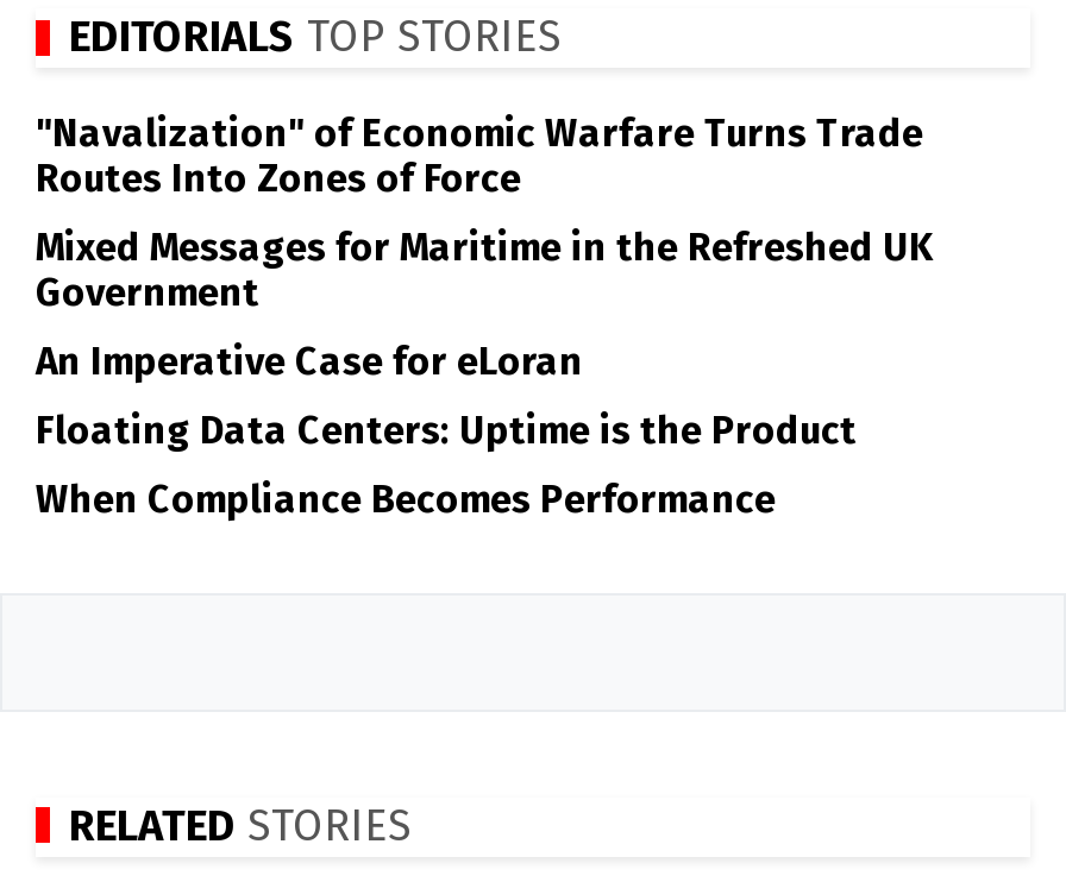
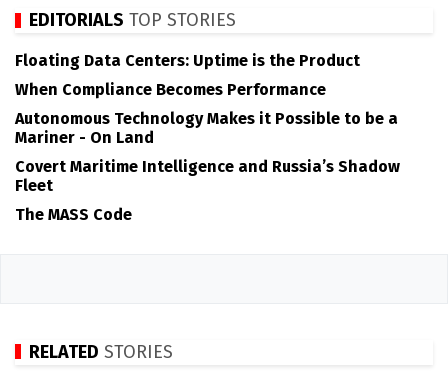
- "Navalization" of Economic Warfare Turns Trade
- Routes Into Zones of Force
- Mixed Messages for Maritime in the Refreshed UK
- Government
- An Imperative Case for eLoran

moved up: Floating Data Centers: Uptime is the Product | When Compliance Becomes Performance

+ Autonomous Technology Makes it Possible to be a
+ Mariner - On Land
+ Covert Maritime Intelligence and Russia’s Shadow
+ Fleet
+ The MASS Code
